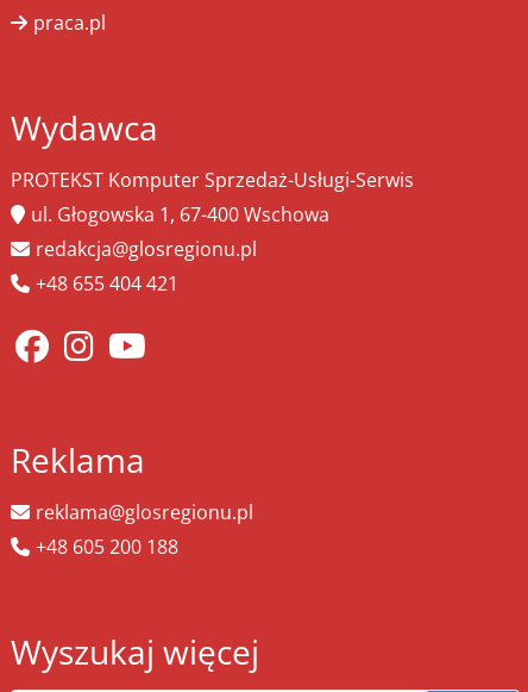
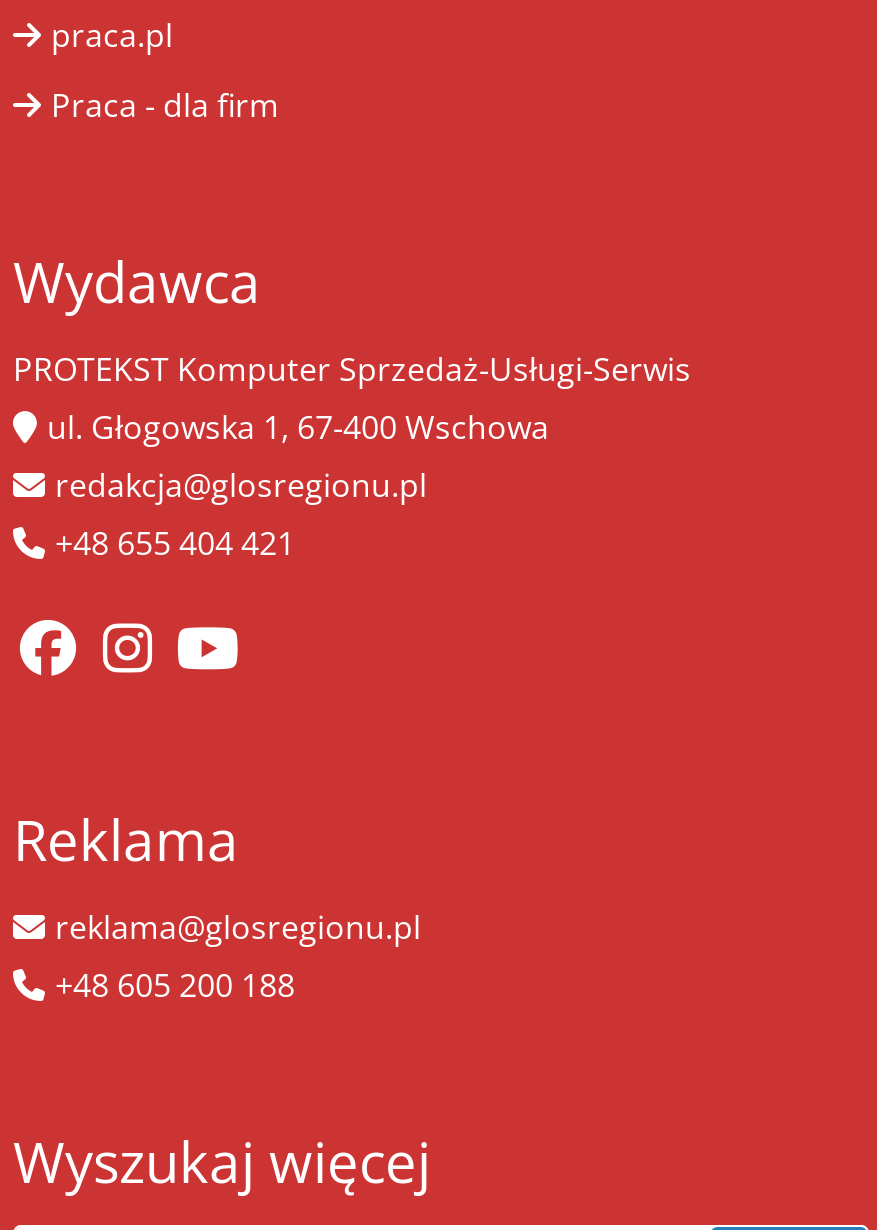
+ Praca - dla firm
